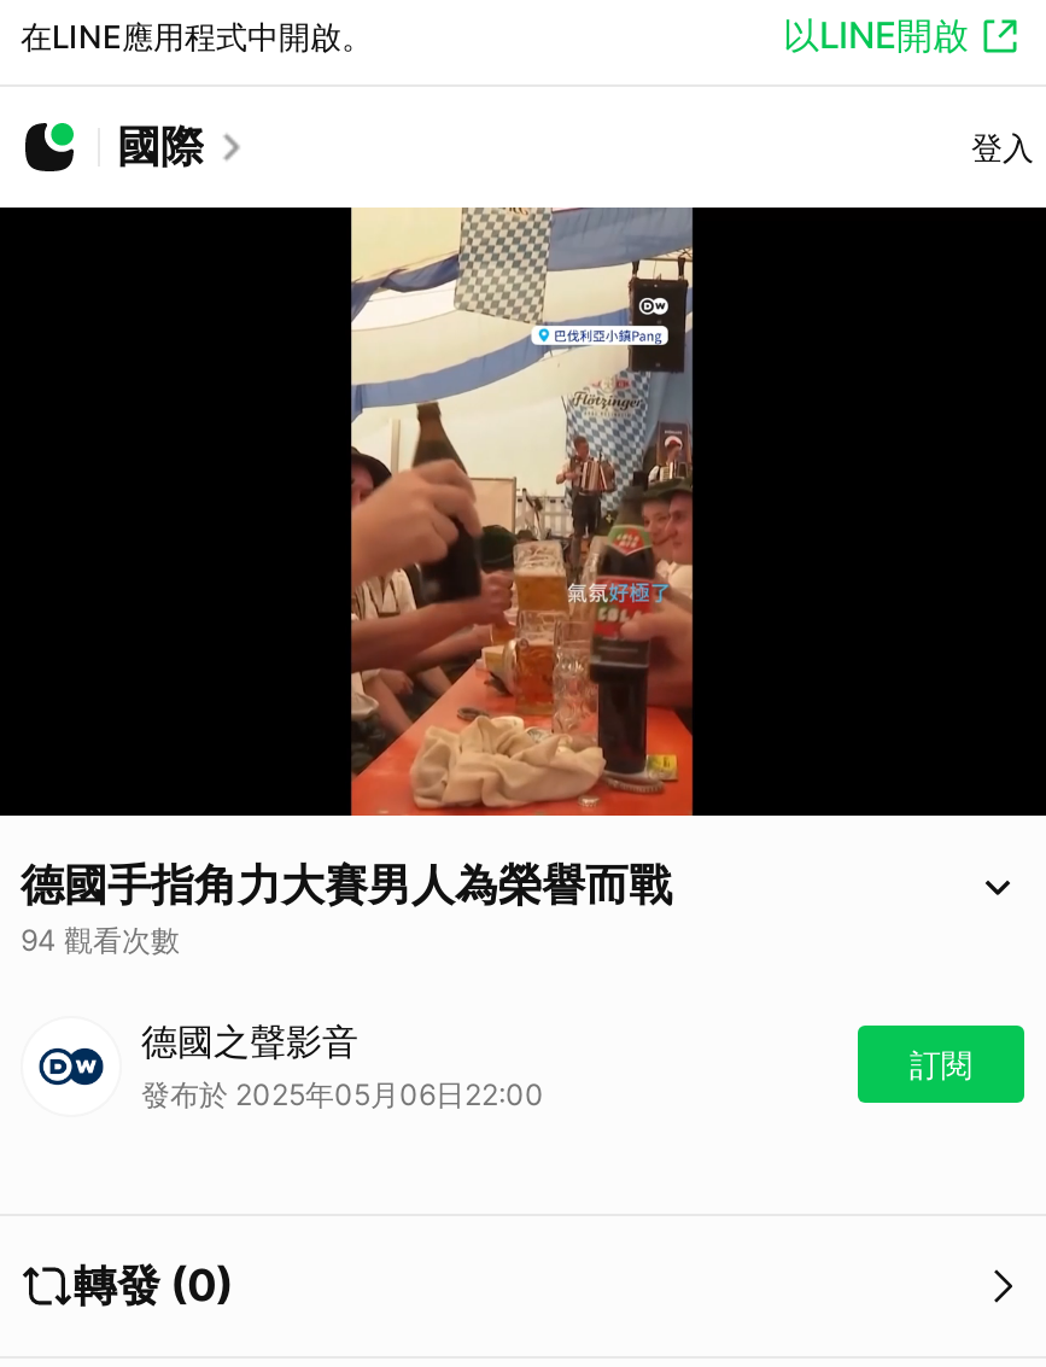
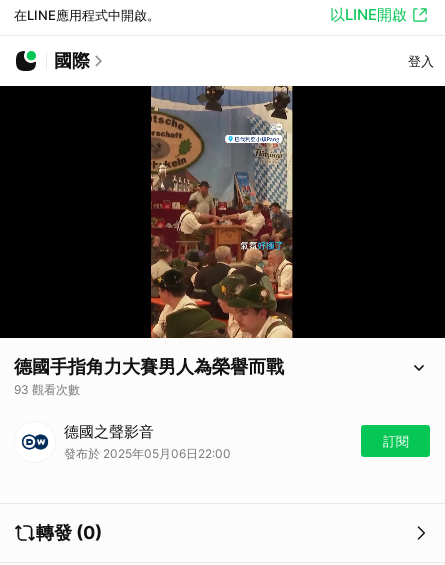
- [image]
+ [image]

- 94 觀看次數
+ 93 觀看次數
